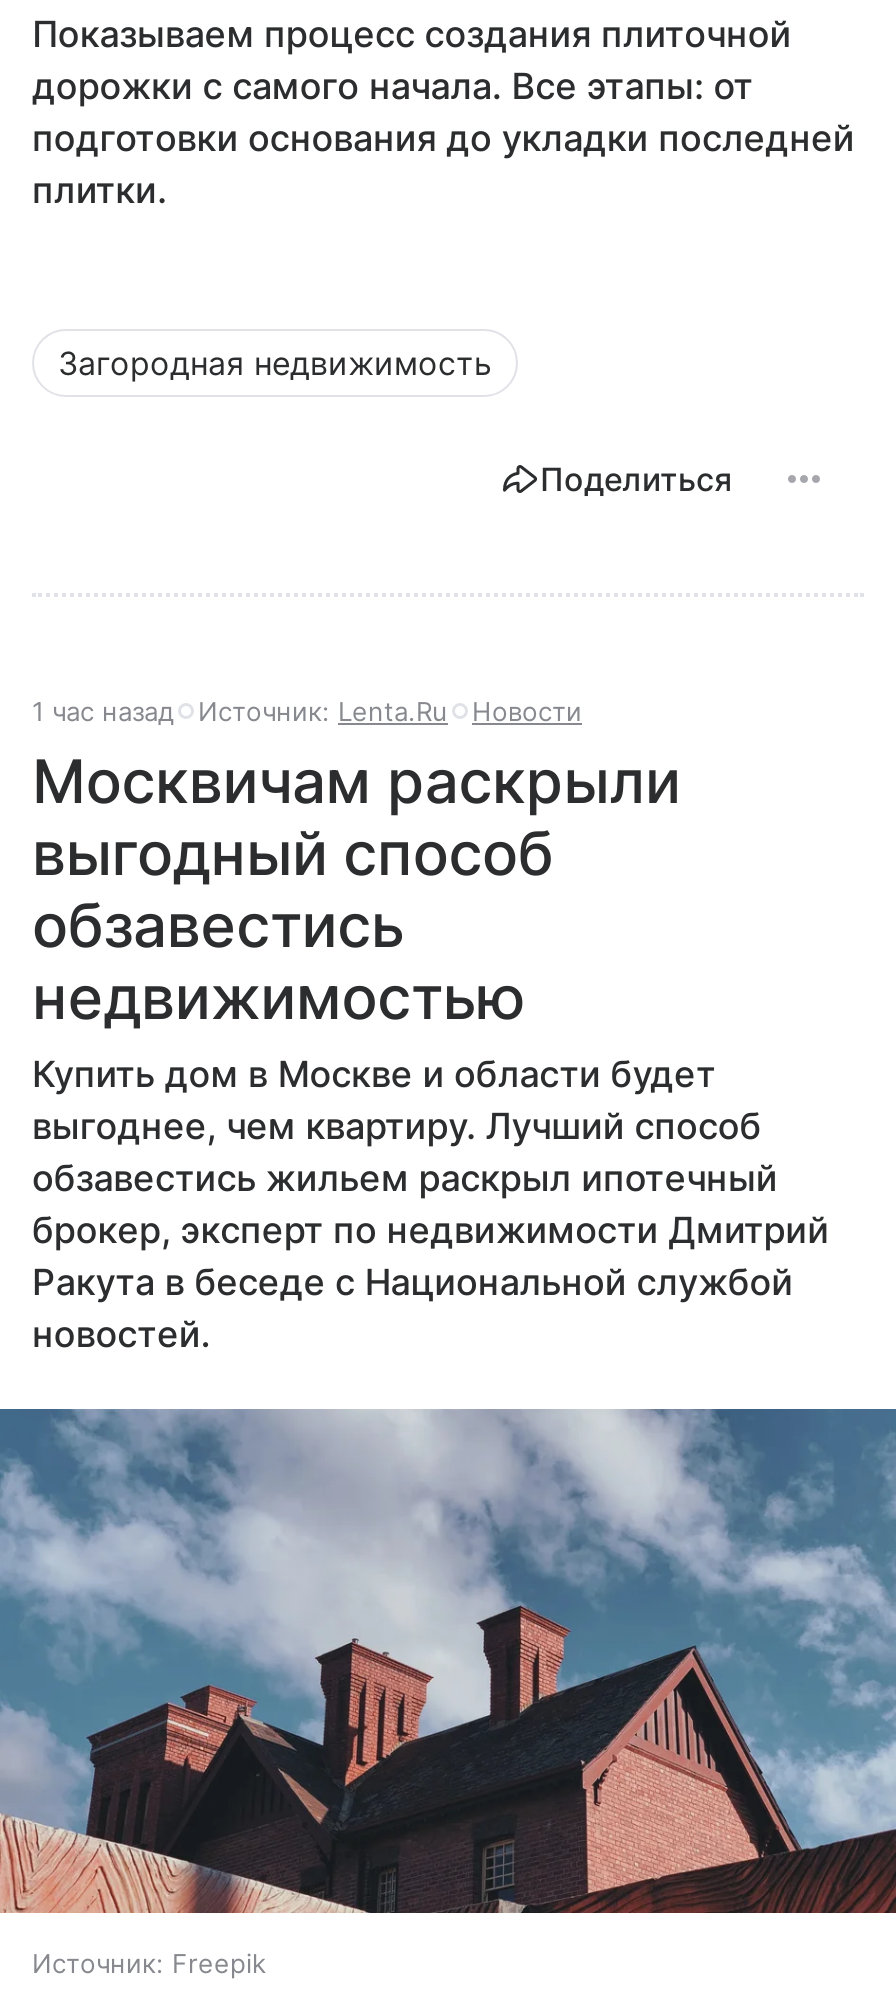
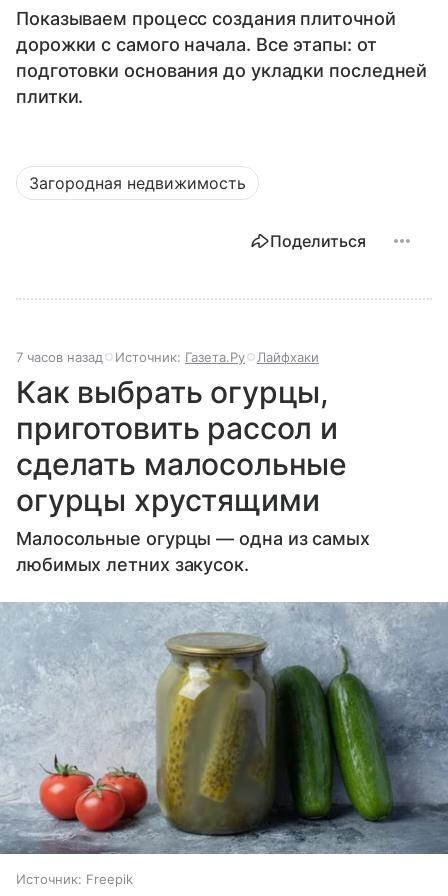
- 1 час назад
- Источник: Lenta.Ru
- Новости
- Москвичам раскрыли
- выгодный способ
- обзавестись
- недвижимостью
- Купить дом в Москве и области будет
- выгоднее, чем квартиру. Лучший способ
- обзавестись жильем раскрыл ипотечный
- брокер, эксперт по недвижимости Дмитрий
- Ракута в беседе с Национальной службой
- новостей.
+ 7 часов назад
+ Источник: Газета.Ру
+ Лайфхаки
+ Как выбрать огурцы,
+ приготовить рассол и
+ сделать малосольные
+ огурцы хрустящими
+ Малосольные огурцы — одна из самых
+ любимых летних закусок.

- [image]
+ [image]
